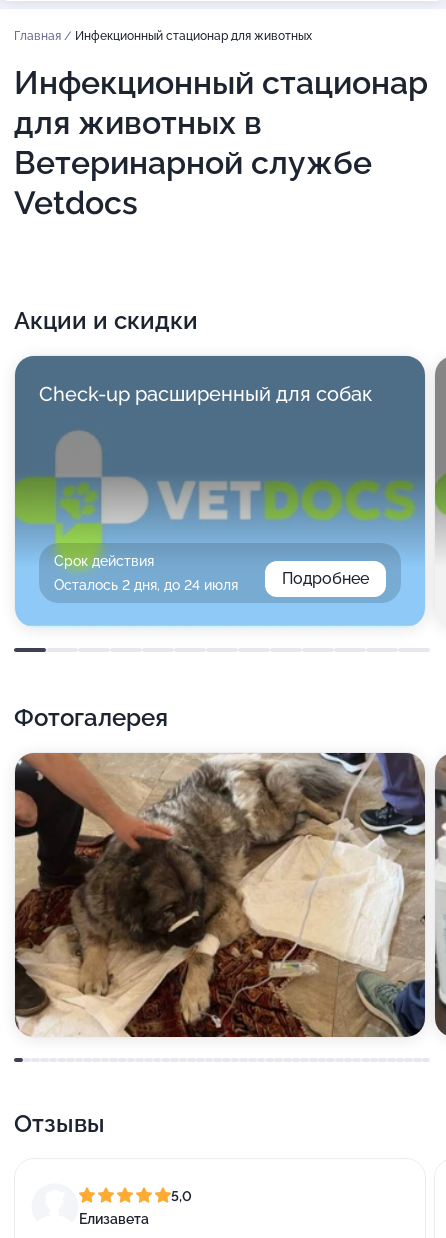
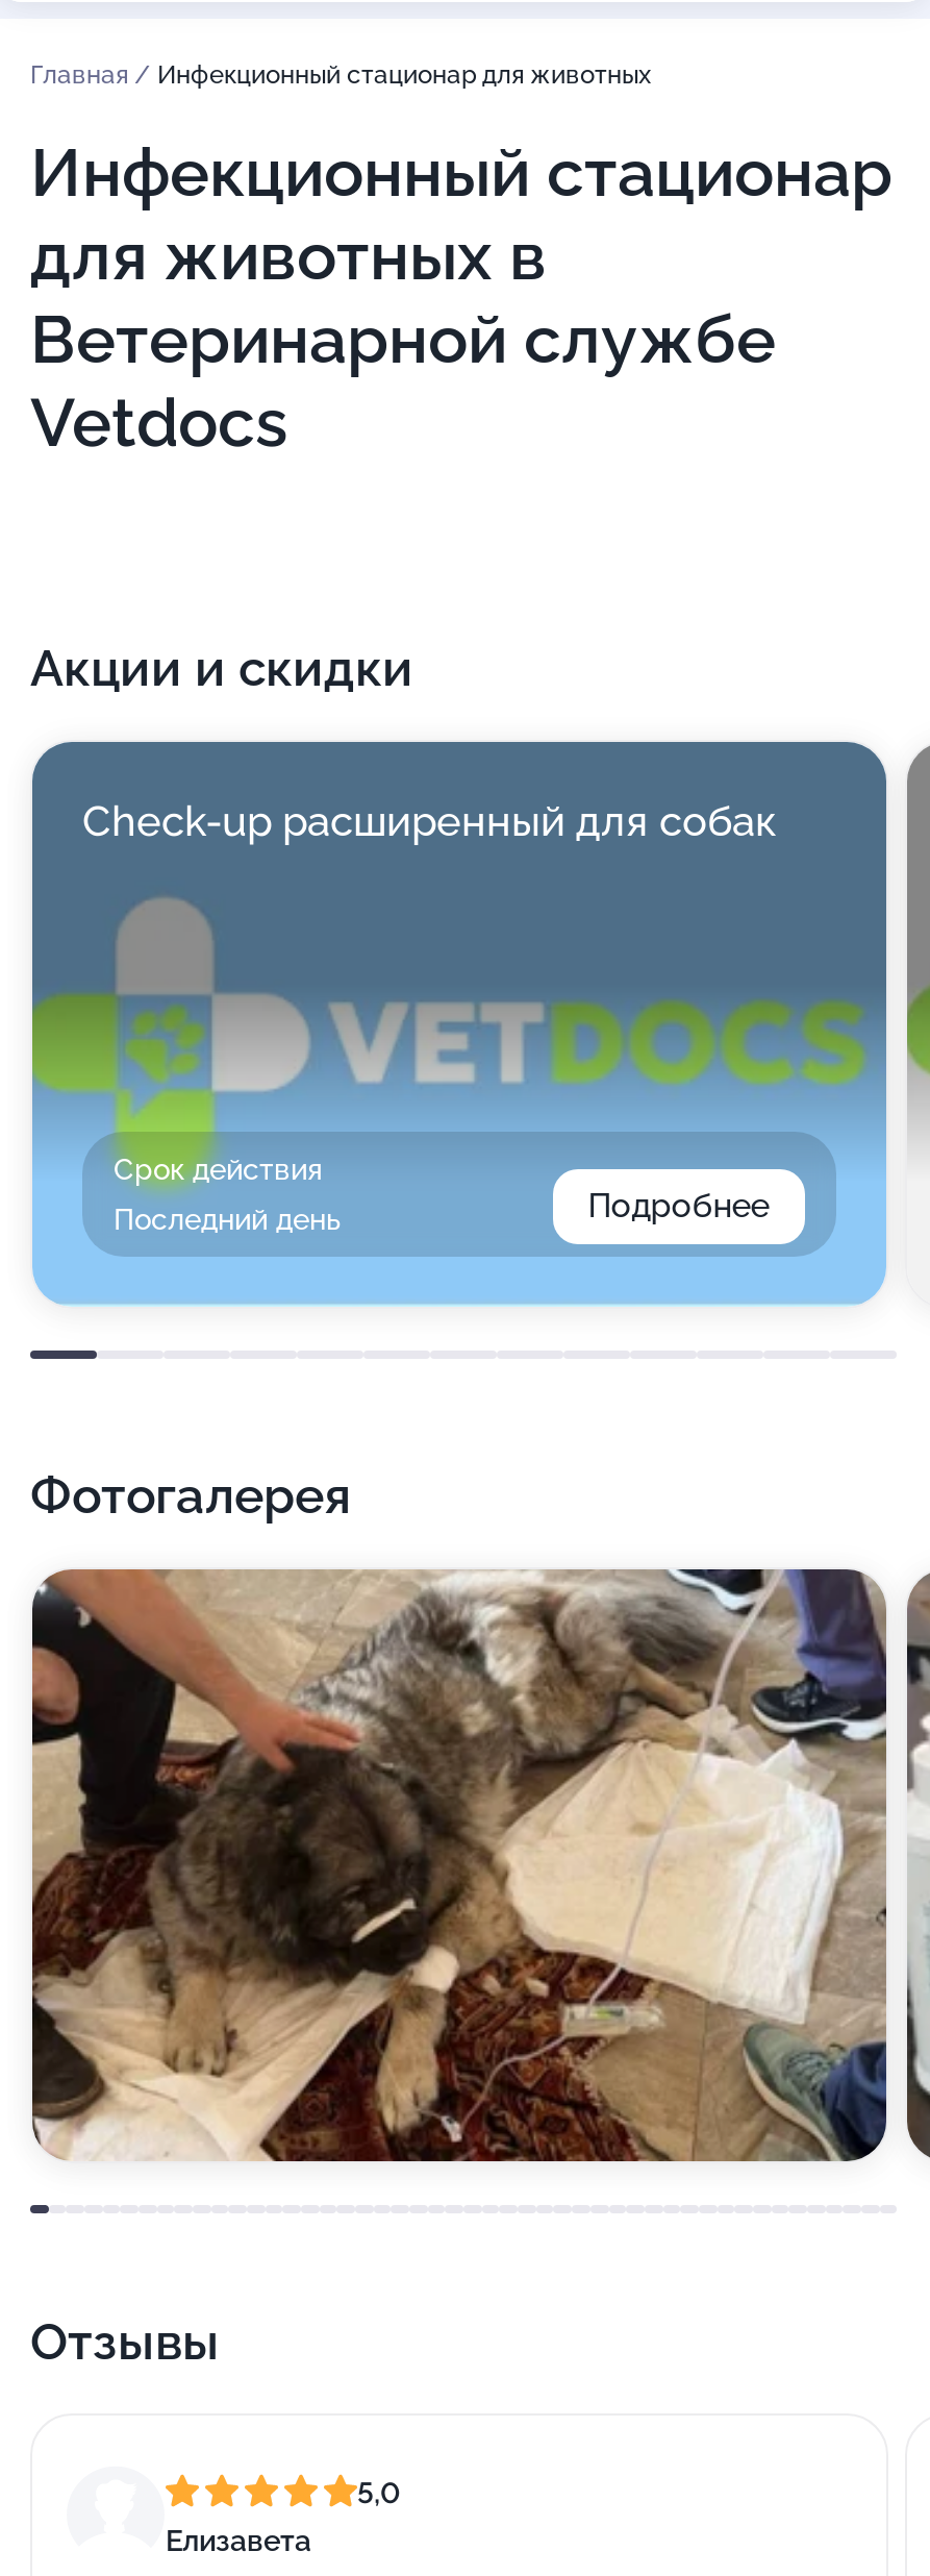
- Осталось 2 дня, до 24 июля
+ Последний день
